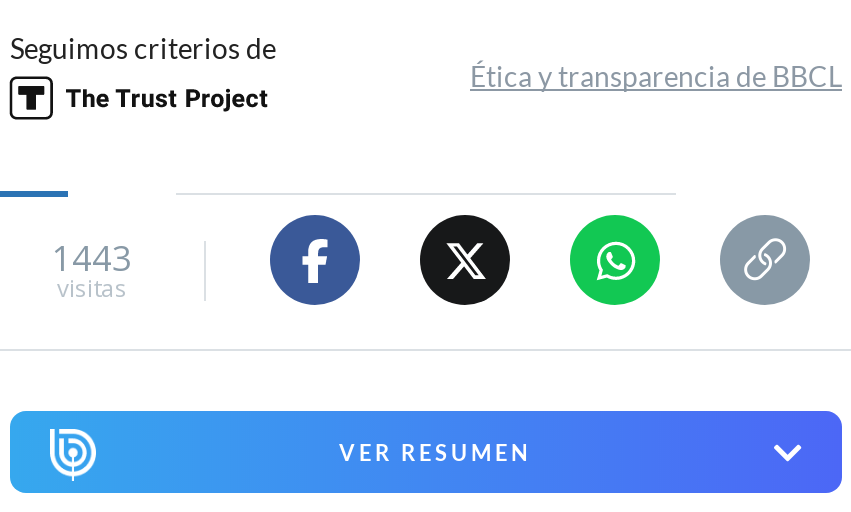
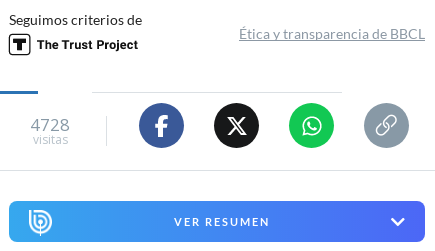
- 1443
+ 4728
